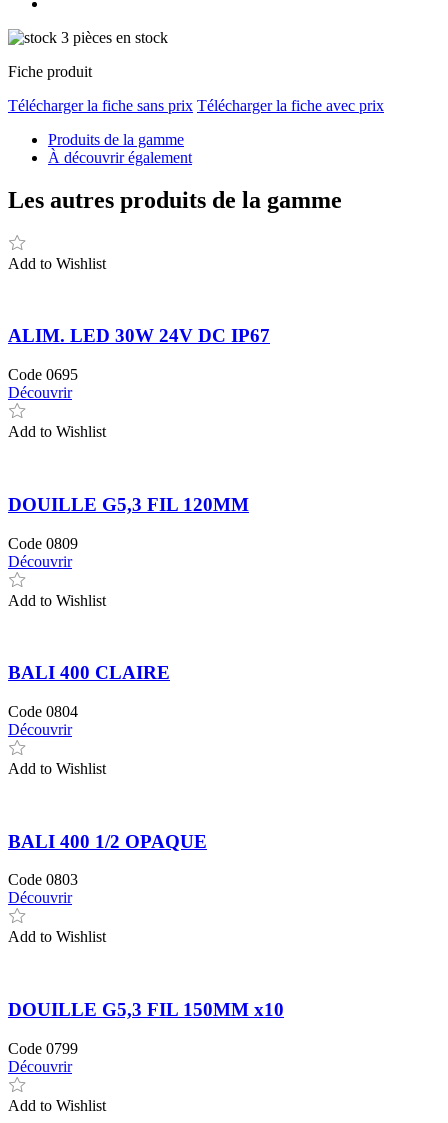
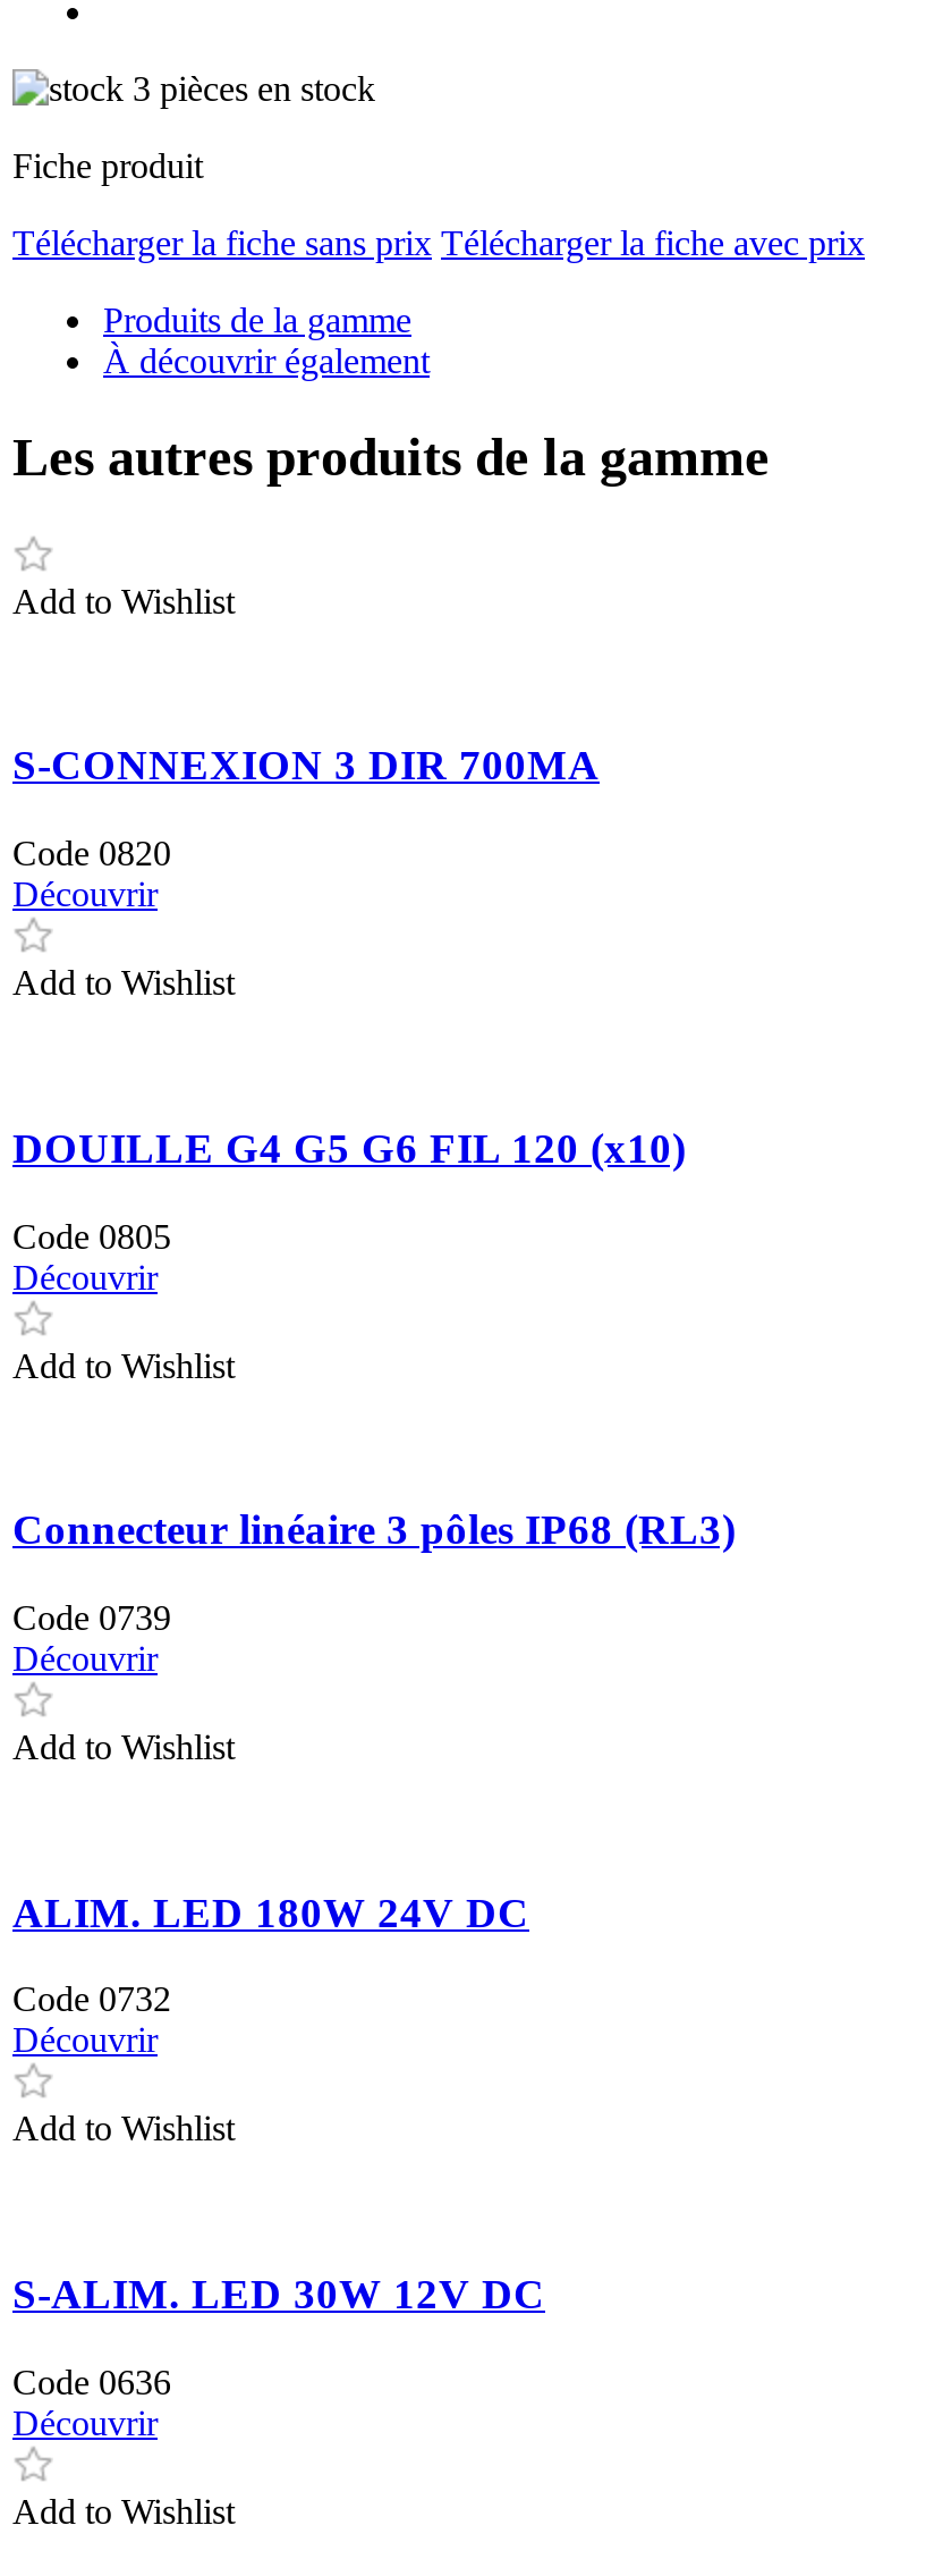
- ALIM. LED 30W 24V DC IP67
+ S-CONNEXION 3 DIR 700MA

- Code 0695
+ Code 0820

- DOUILLE G5,3 FIL 120MM
+ DOUILLE G4 G5 G6 FIL 120 (x10)

- Code 0809
+ Code 0805

- BALI 400 CLAIRE
+ Connecteur linéaire 3 pôles IP68 (RL3)

- Code 0804
+ Code 0739

- BALI 400 1/2 OPAQUE
+ ALIM. LED 180W 24V DC

- Code 0803
+ Code 0732

- DOUILLE G5,3 FIL 150MM x10
+ S-ALIM. LED 30W 12V DC

- Code 0799
+ Code 0636
